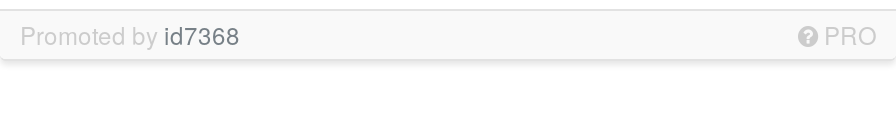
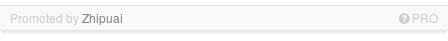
- Promoted by id7368
+ Promoted by Zhipuai
